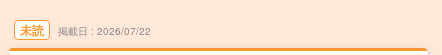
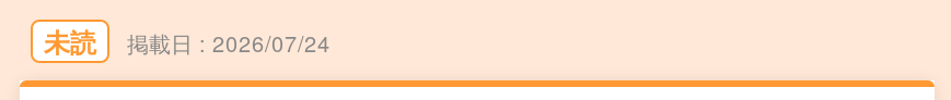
- 2026/07/22
+ 2026/07/24
